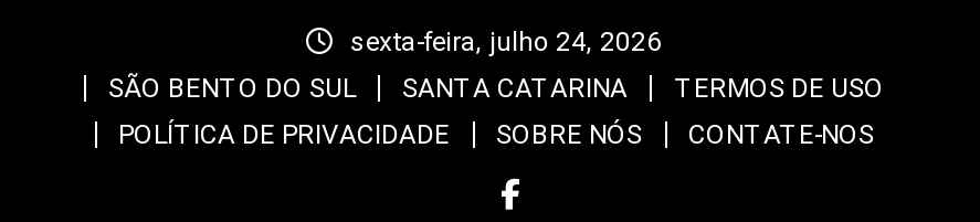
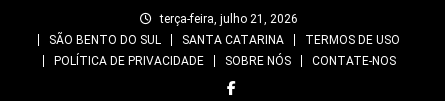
- sexta-feira, julho 24, 2026
+ terça-feira, julho 21, 2026
